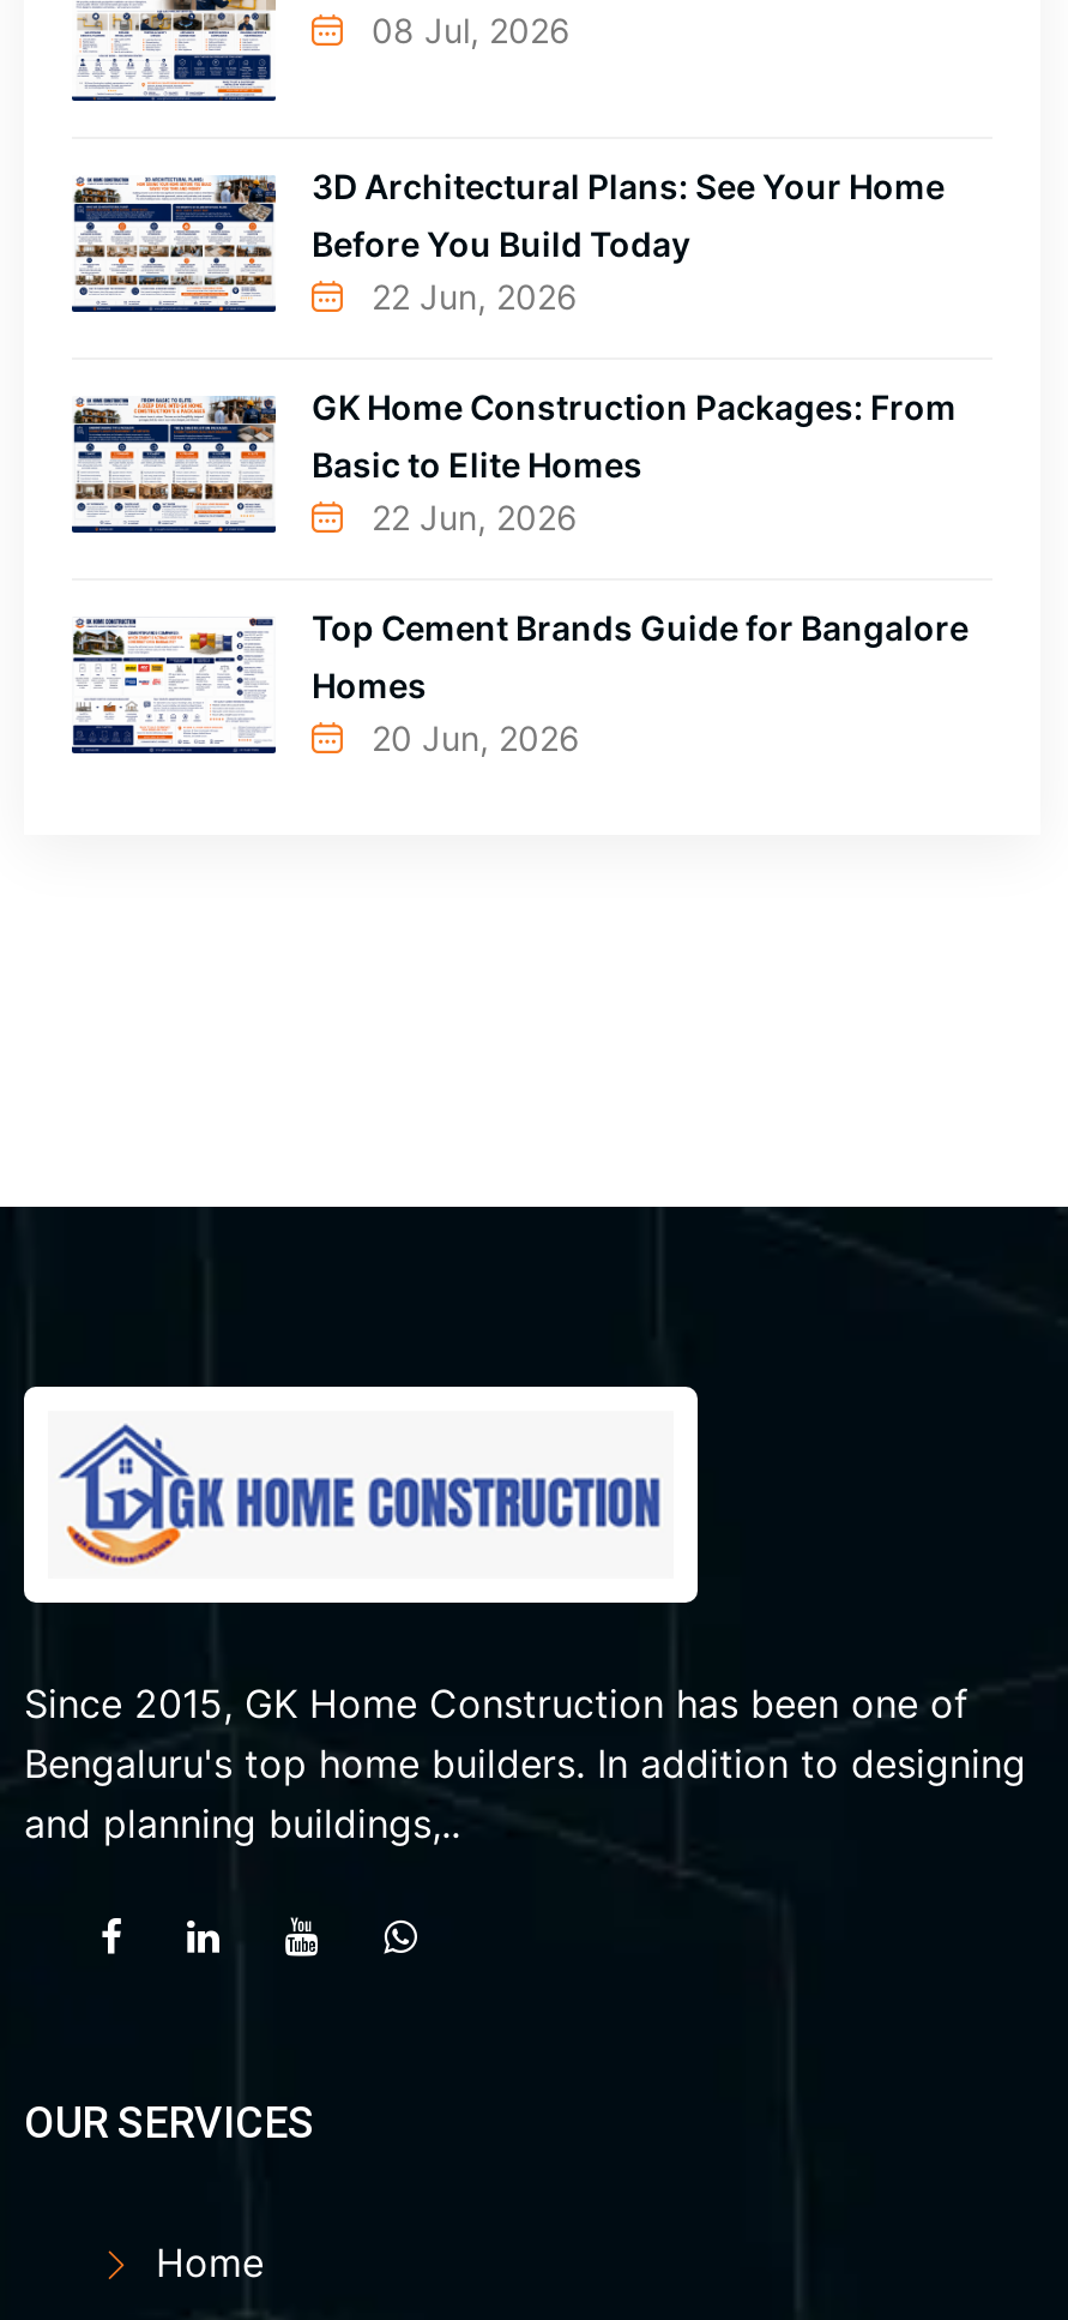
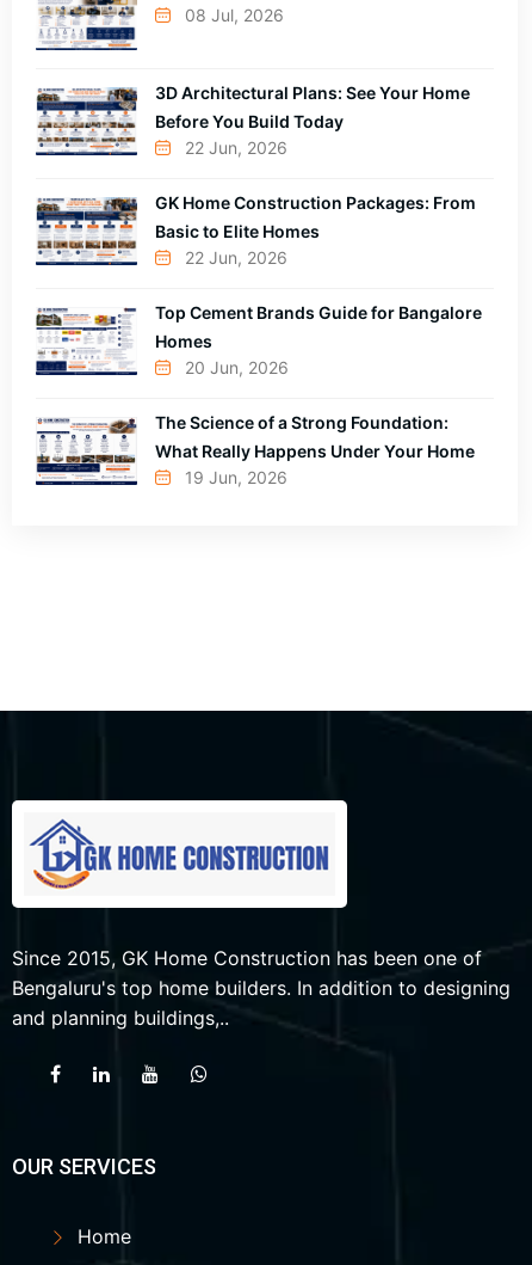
+ [image]
+ The Science of a Strong Foundation:
+ What Really Happens Under Your Home
+ 19 Jun, 2026
